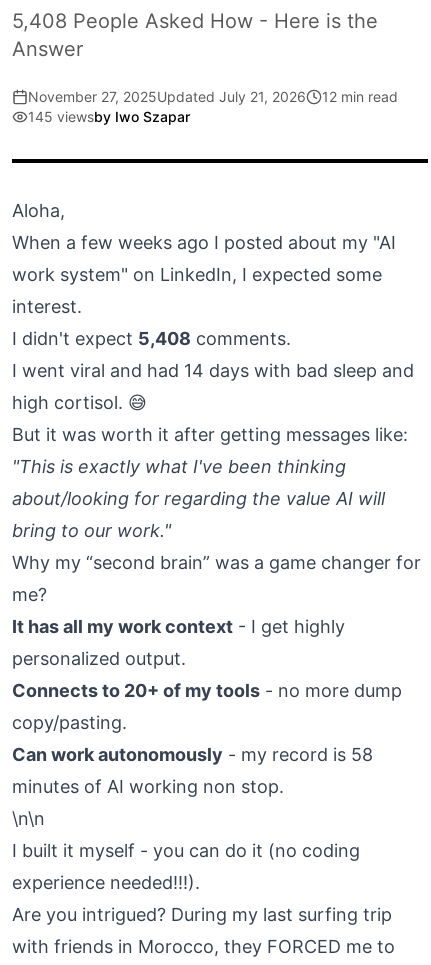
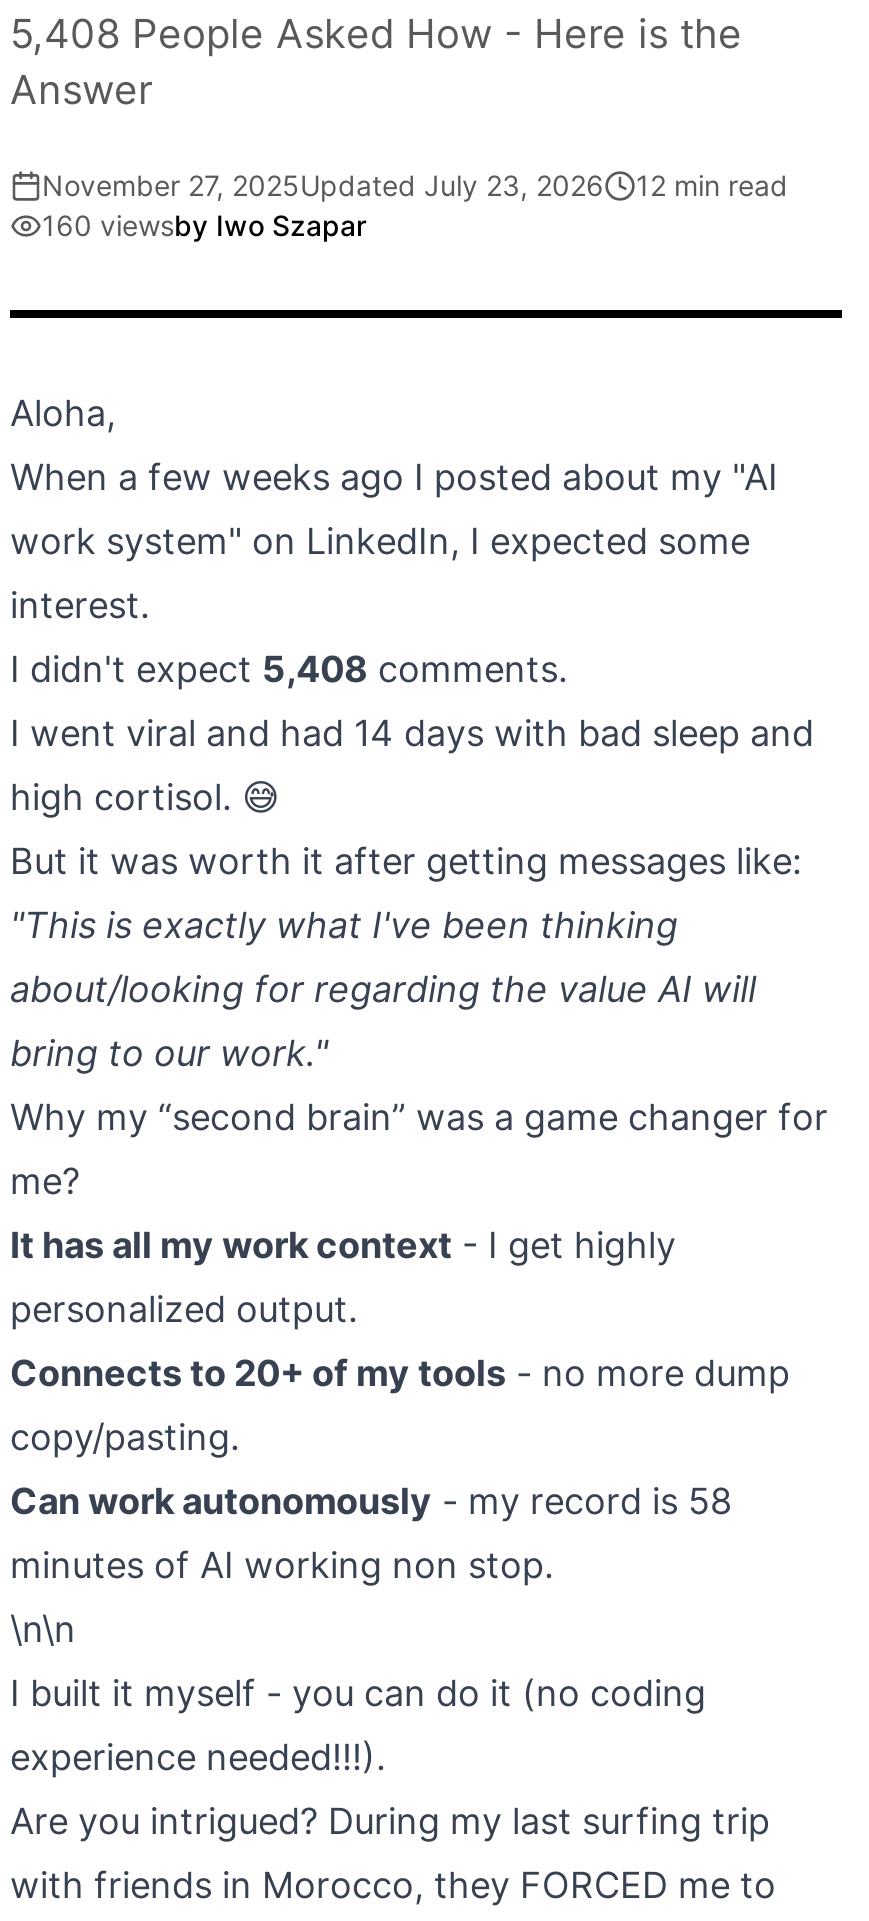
- November 27, 2025Updated July 21, 2026
+ November 27, 2025Updated July 23, 2026

- 145 viewsby Iwo Szapar
+ 160 viewsby Iwo Szapar
